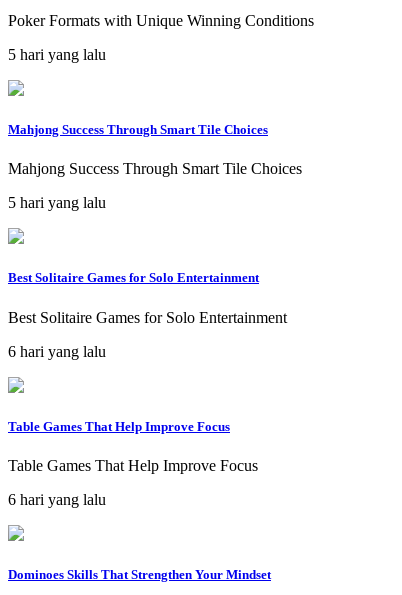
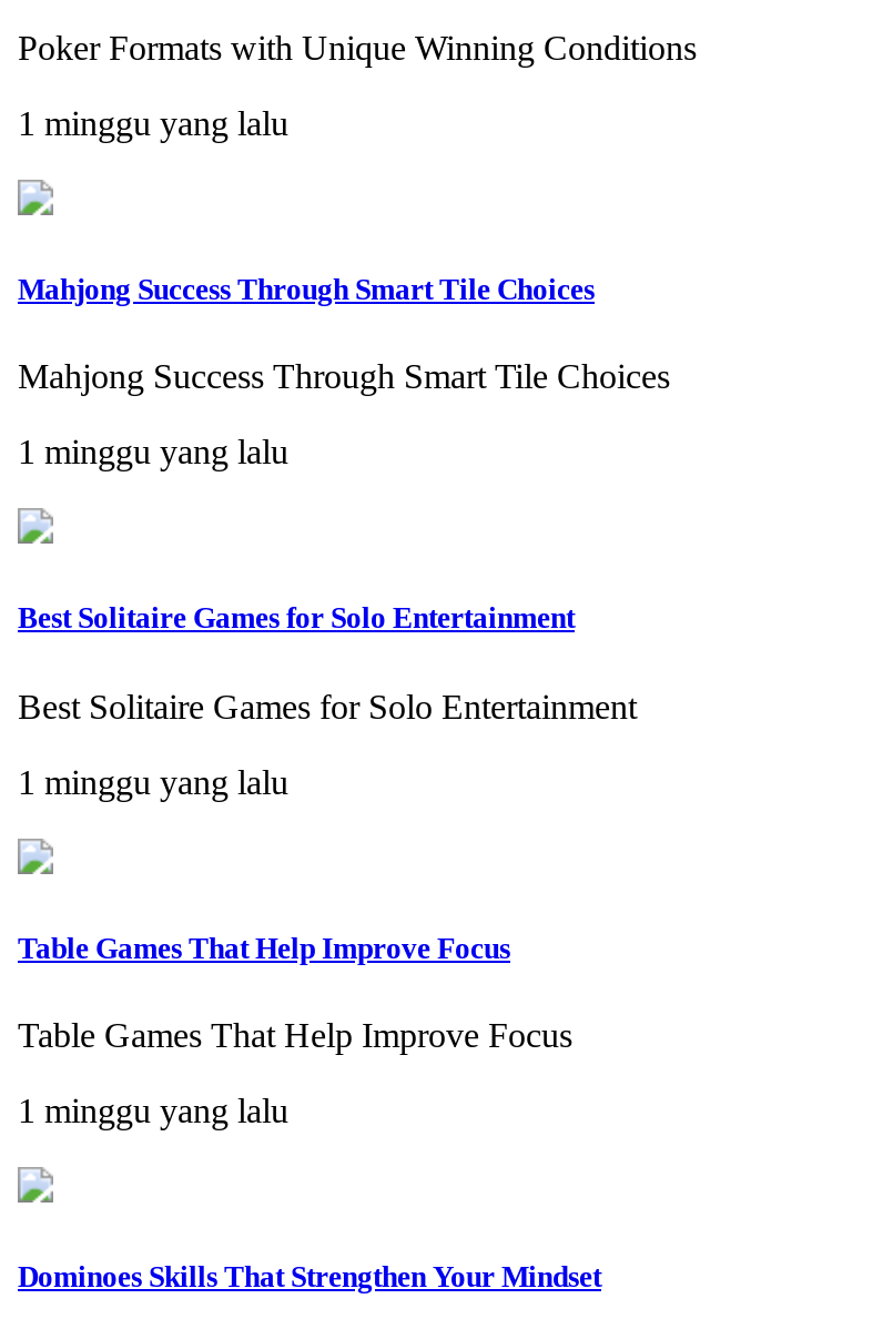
- 5 hari yang lalu
+ 1 minggu yang lalu

- 5 hari yang lalu
+ 1 minggu yang lalu

- 6 hari yang lalu
+ 1 minggu yang lalu

- 6 hari yang lalu
+ 1 minggu yang lalu
